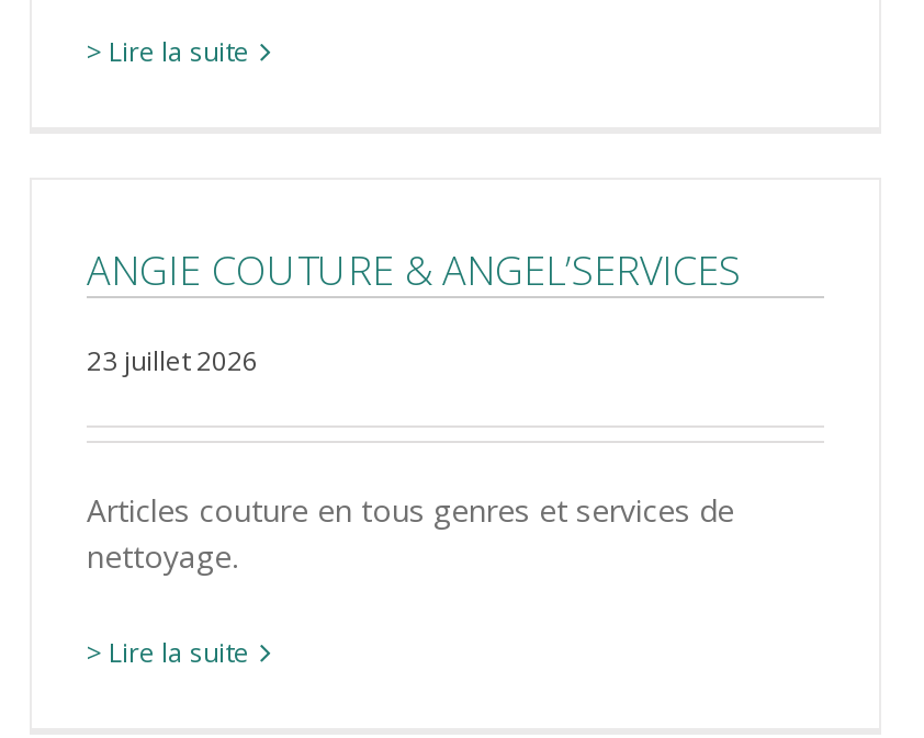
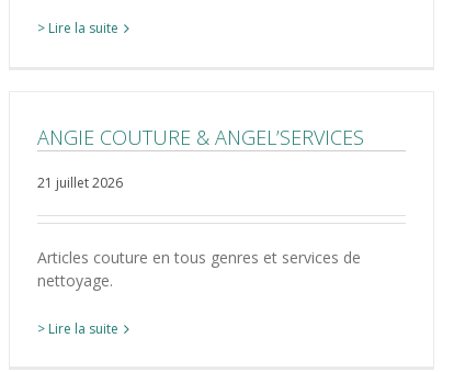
- 23 juillet 2026
+ 21 juillet 2026
